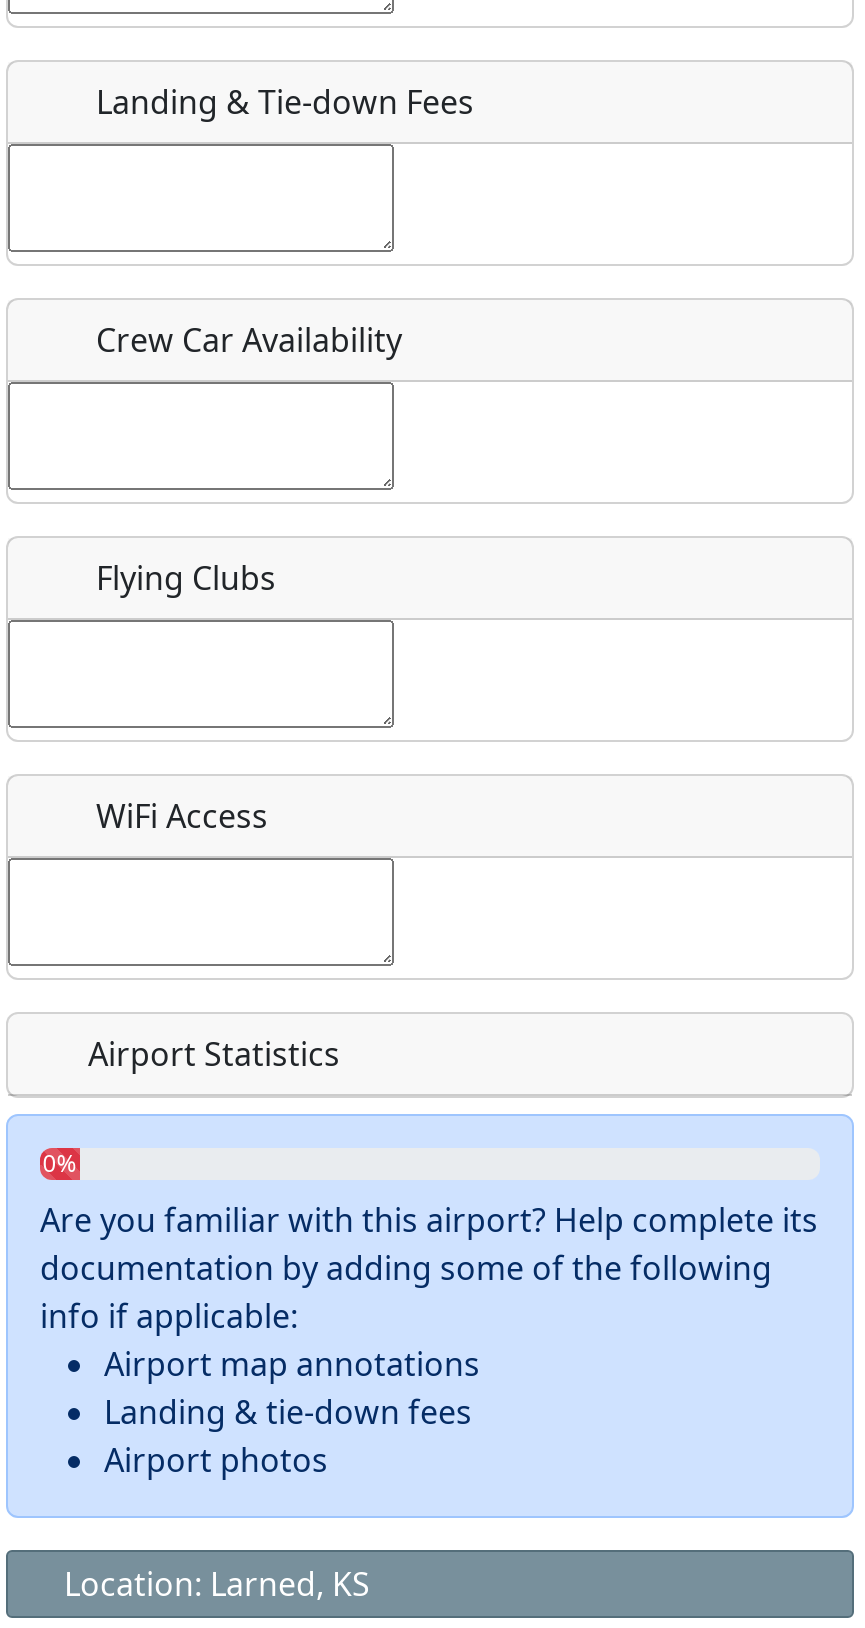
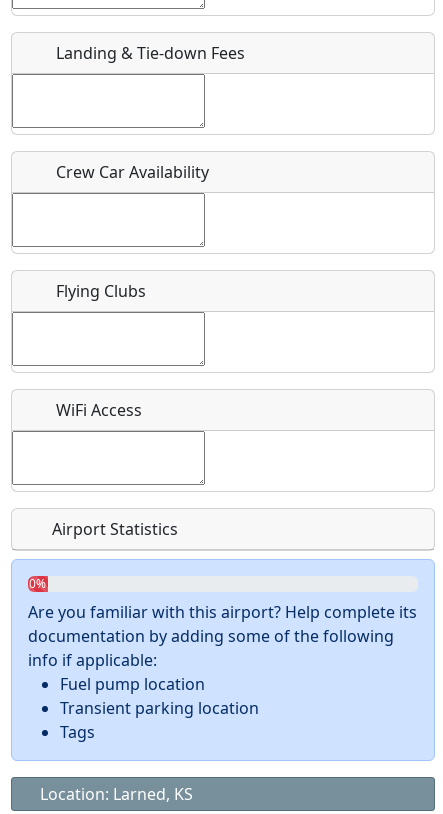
- Airport map annotations
- Landing & tie-down fees
- Airport photos
+ Fuel pump location
+ Transient parking location
+ Tags
